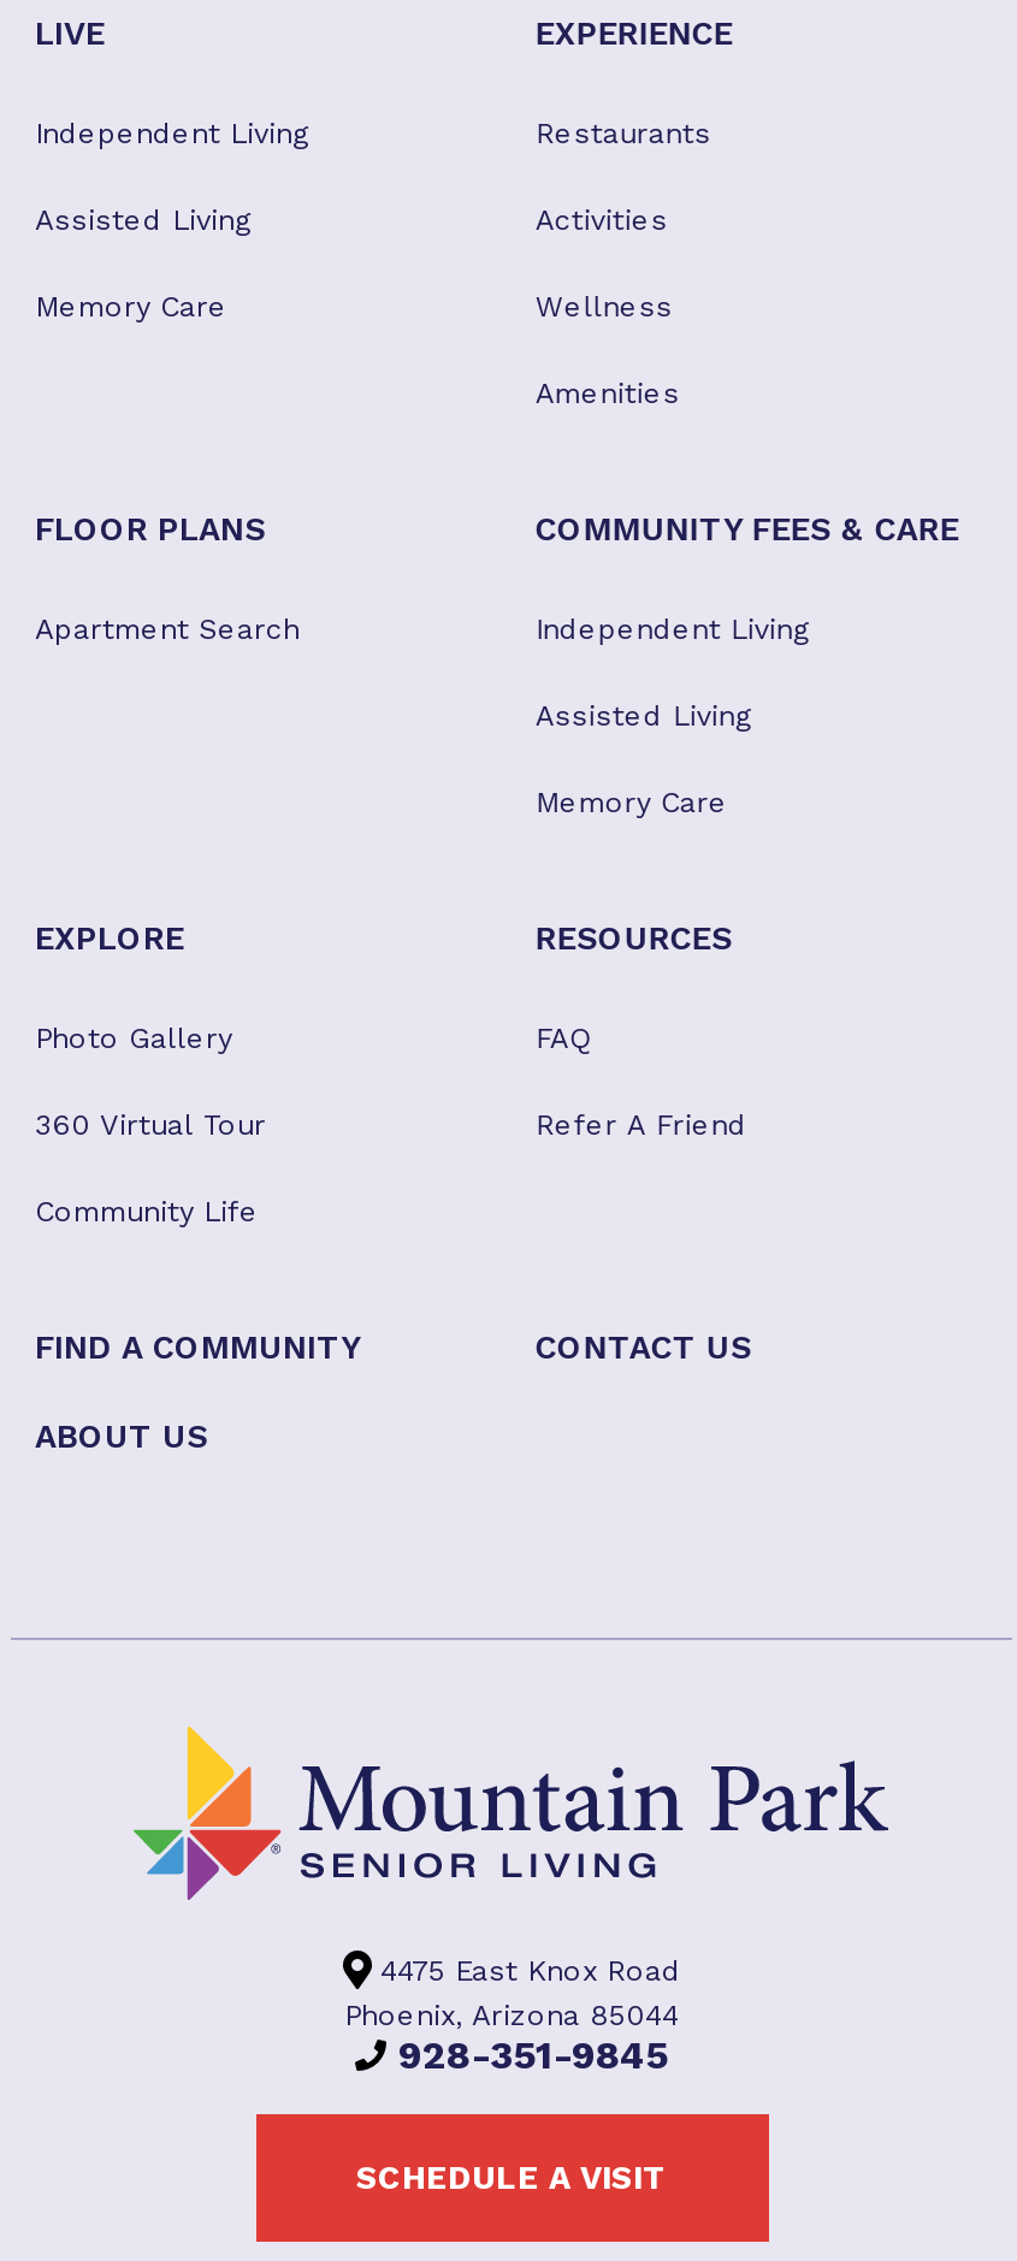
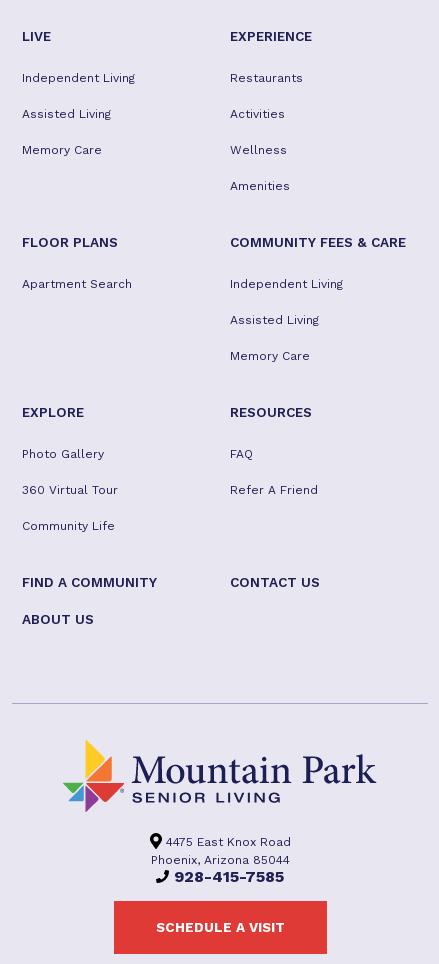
- 928-351-9845
+ 928-415-7585
